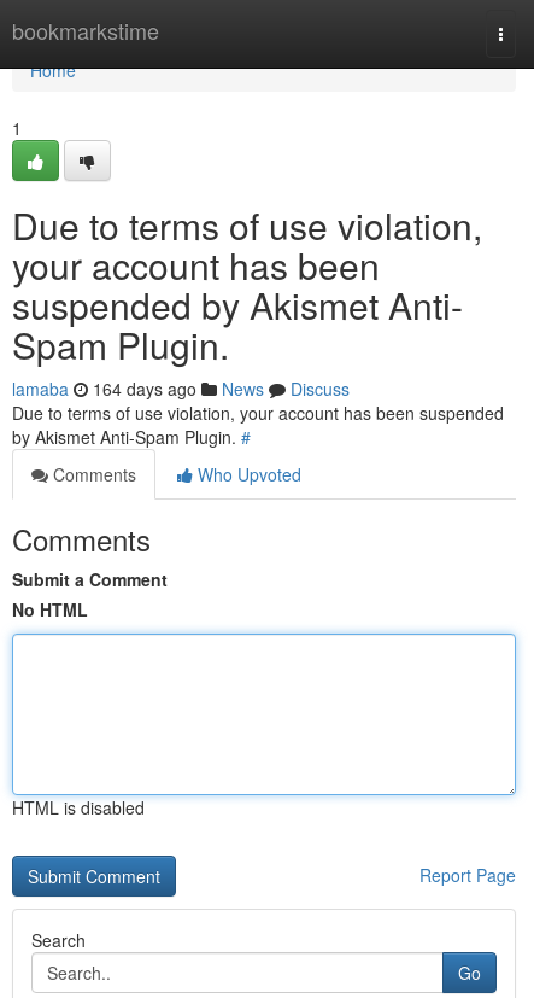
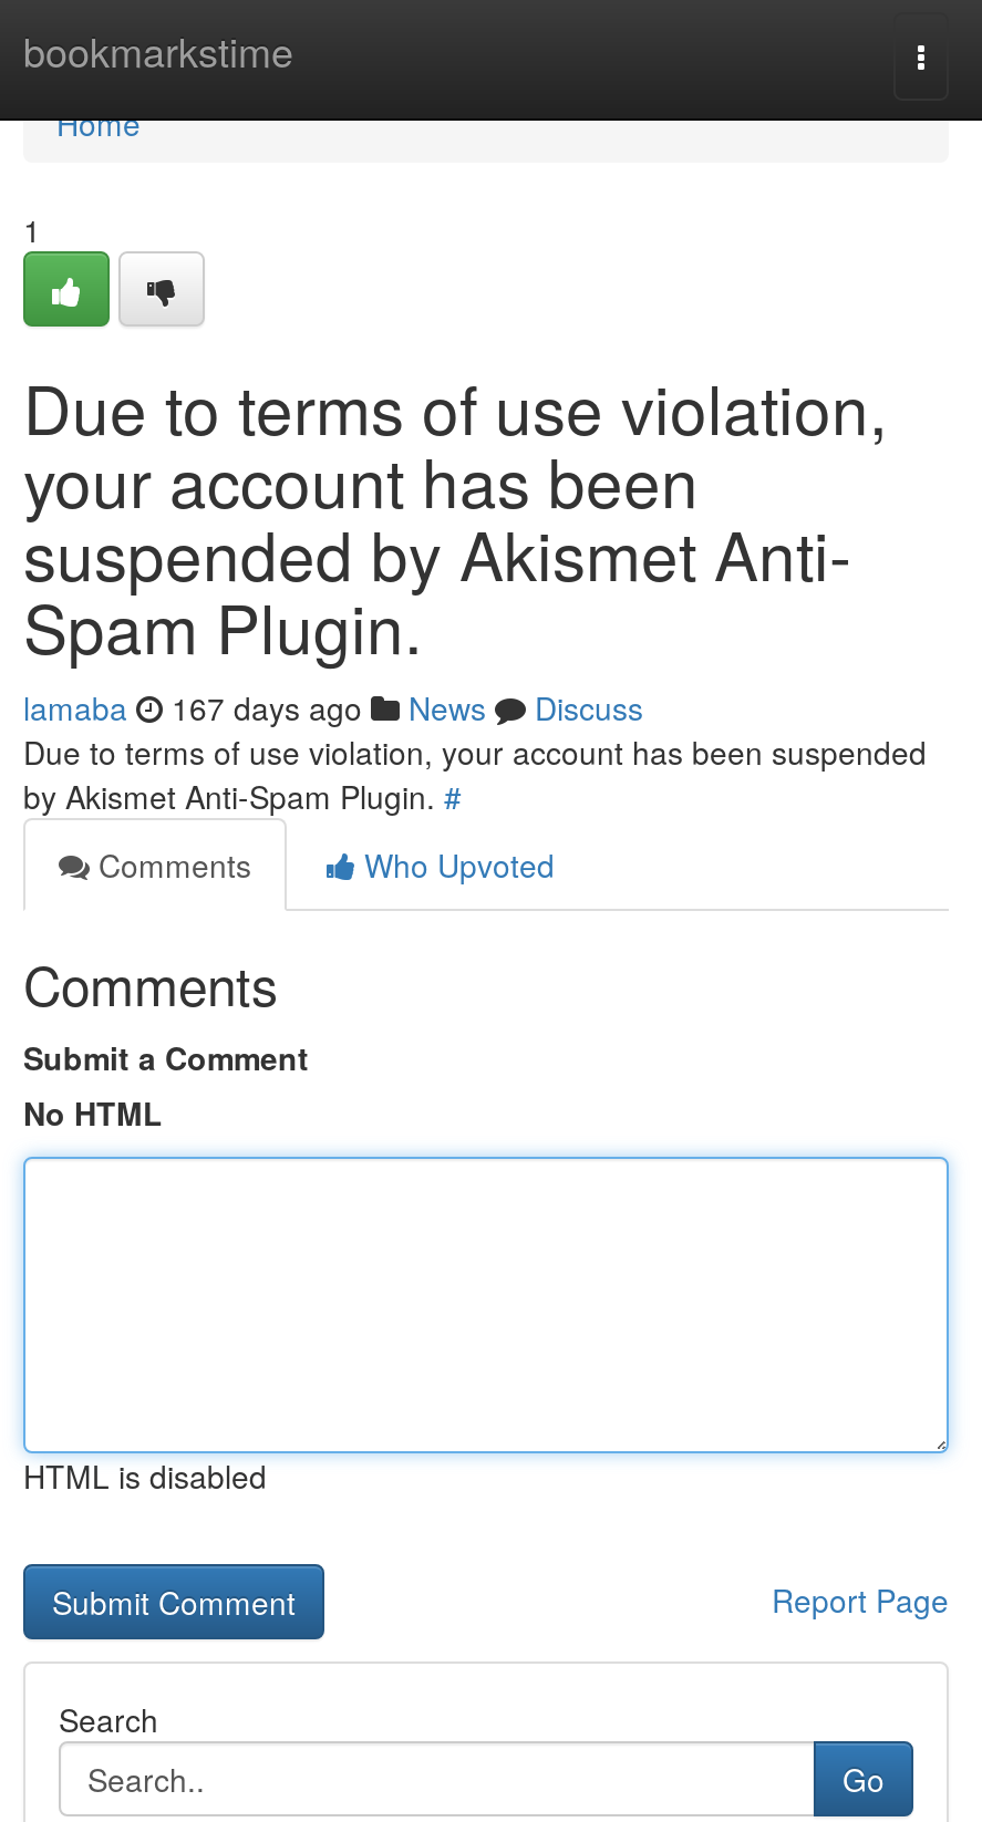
- lamaba 164 days ago News Discuss
+ lamaba 167 days ago News Discuss
